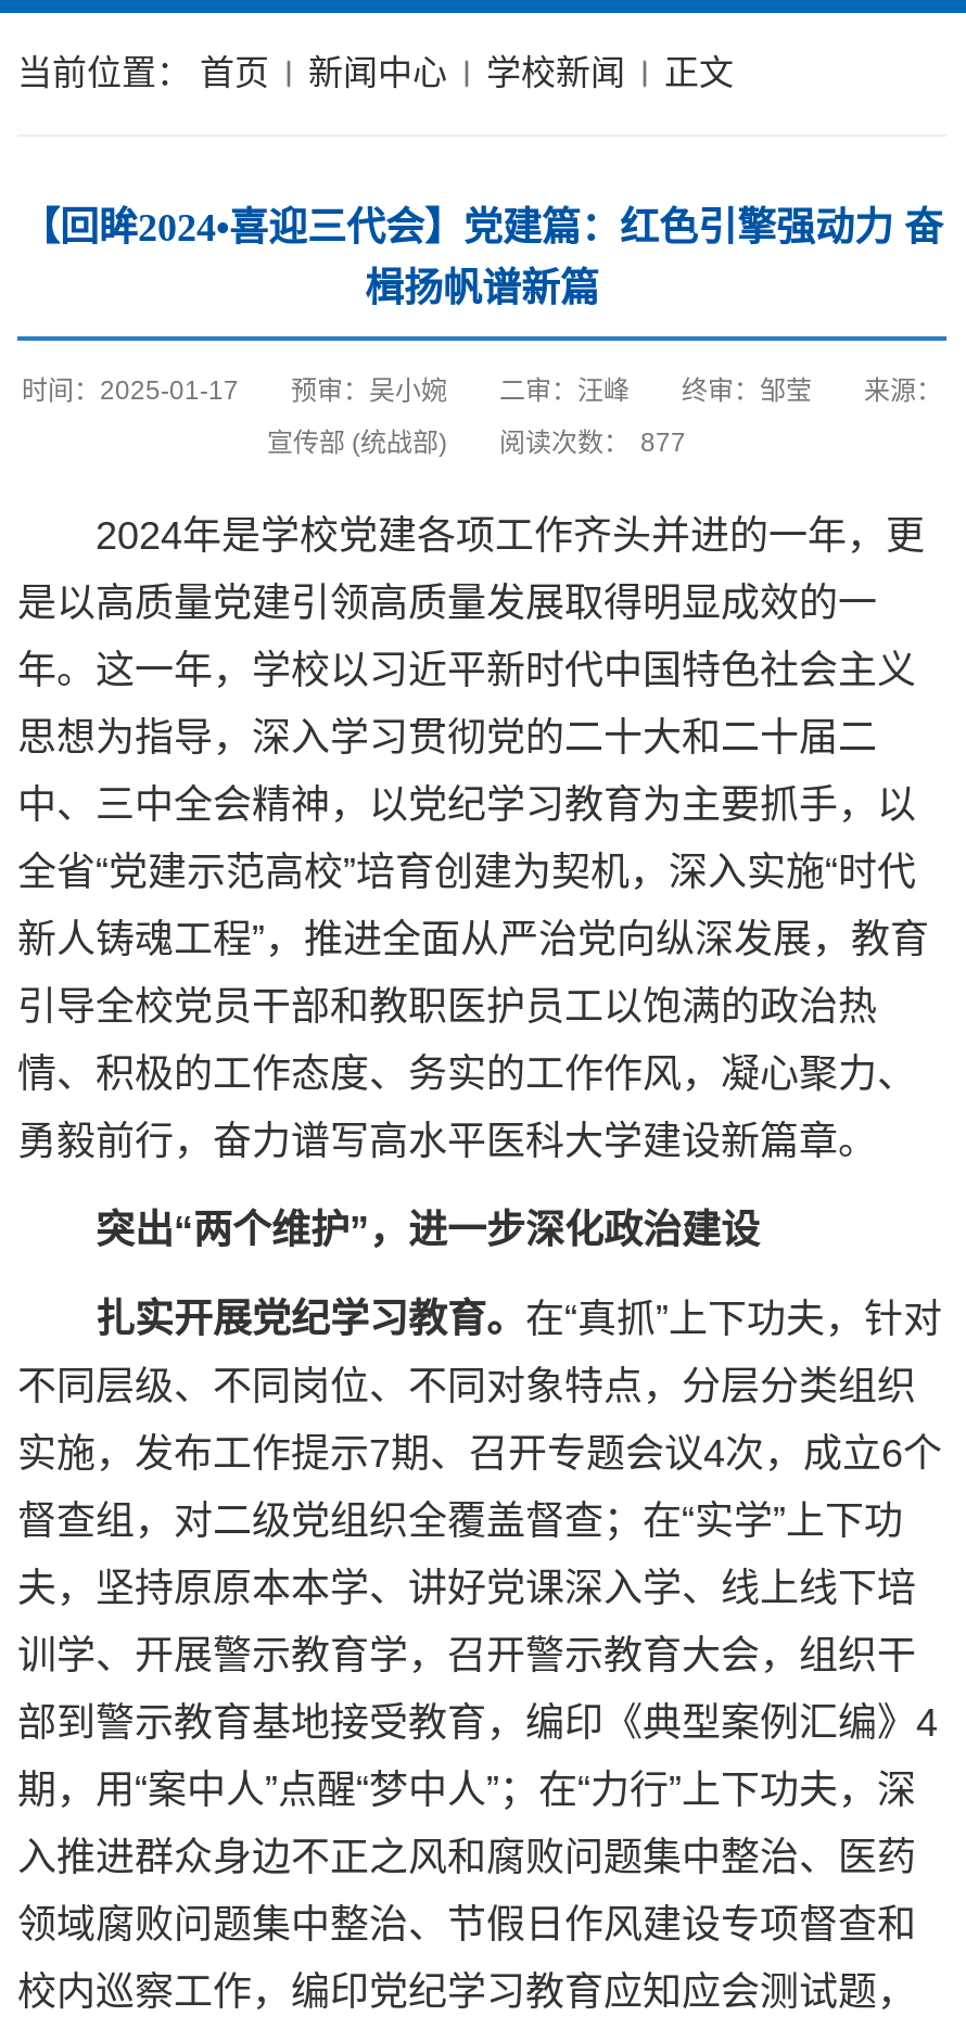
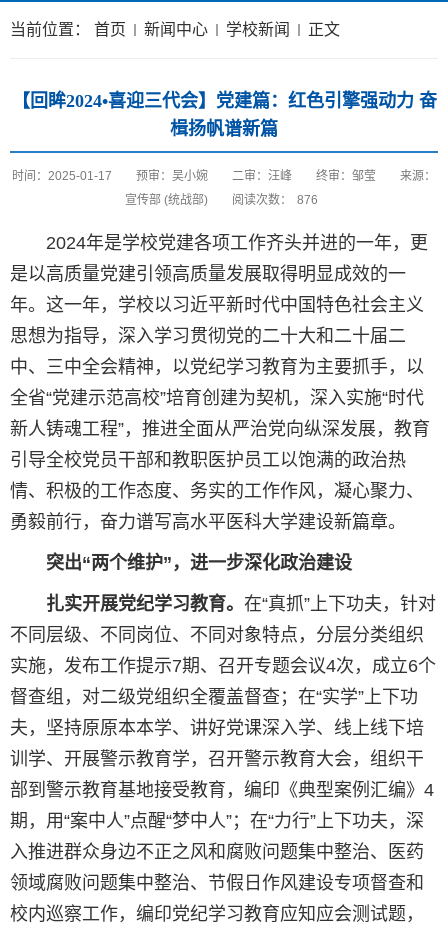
- 宣传部 (统战部) 阅读次数： 877
+ 宣传部 (统战部) 阅读次数： 876
